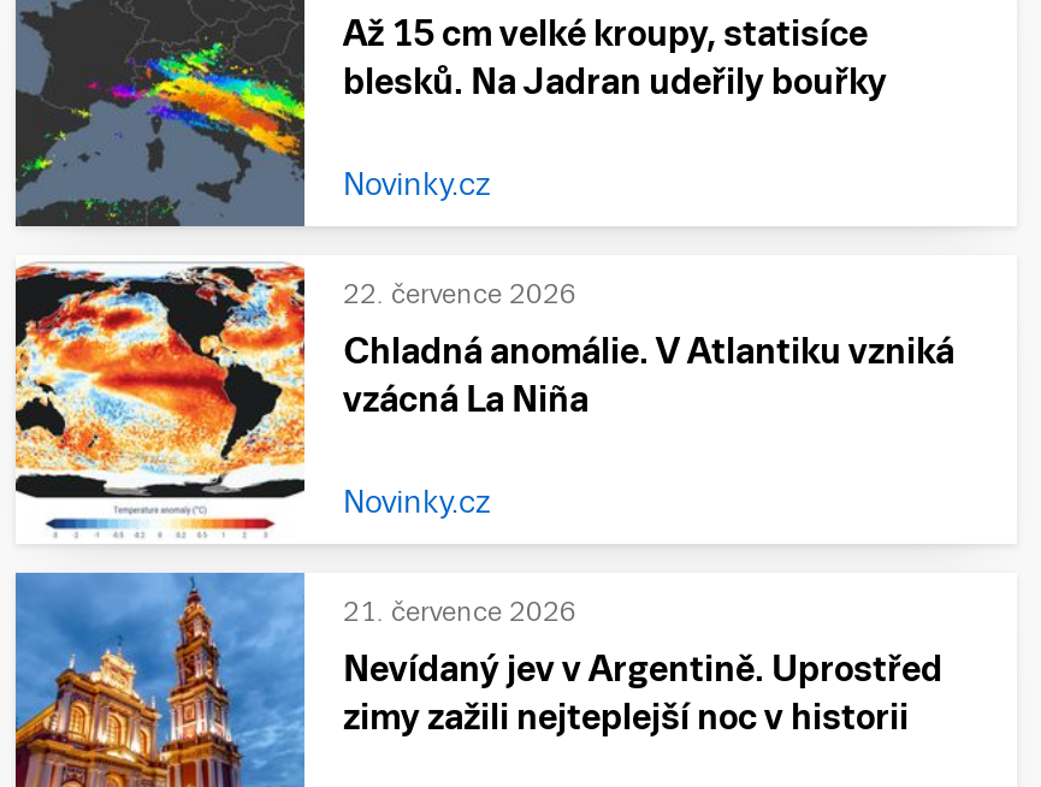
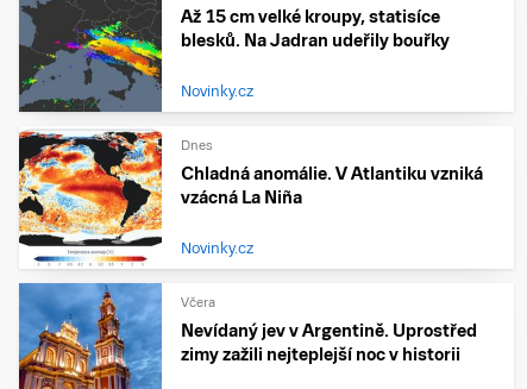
- 22. července 2026
+ Dnes

- 21. července 2026
+ Včera
